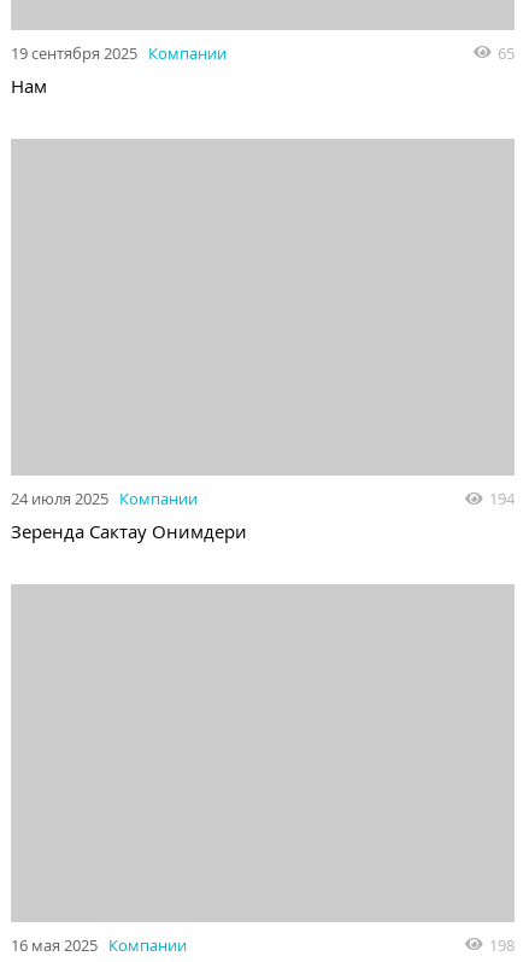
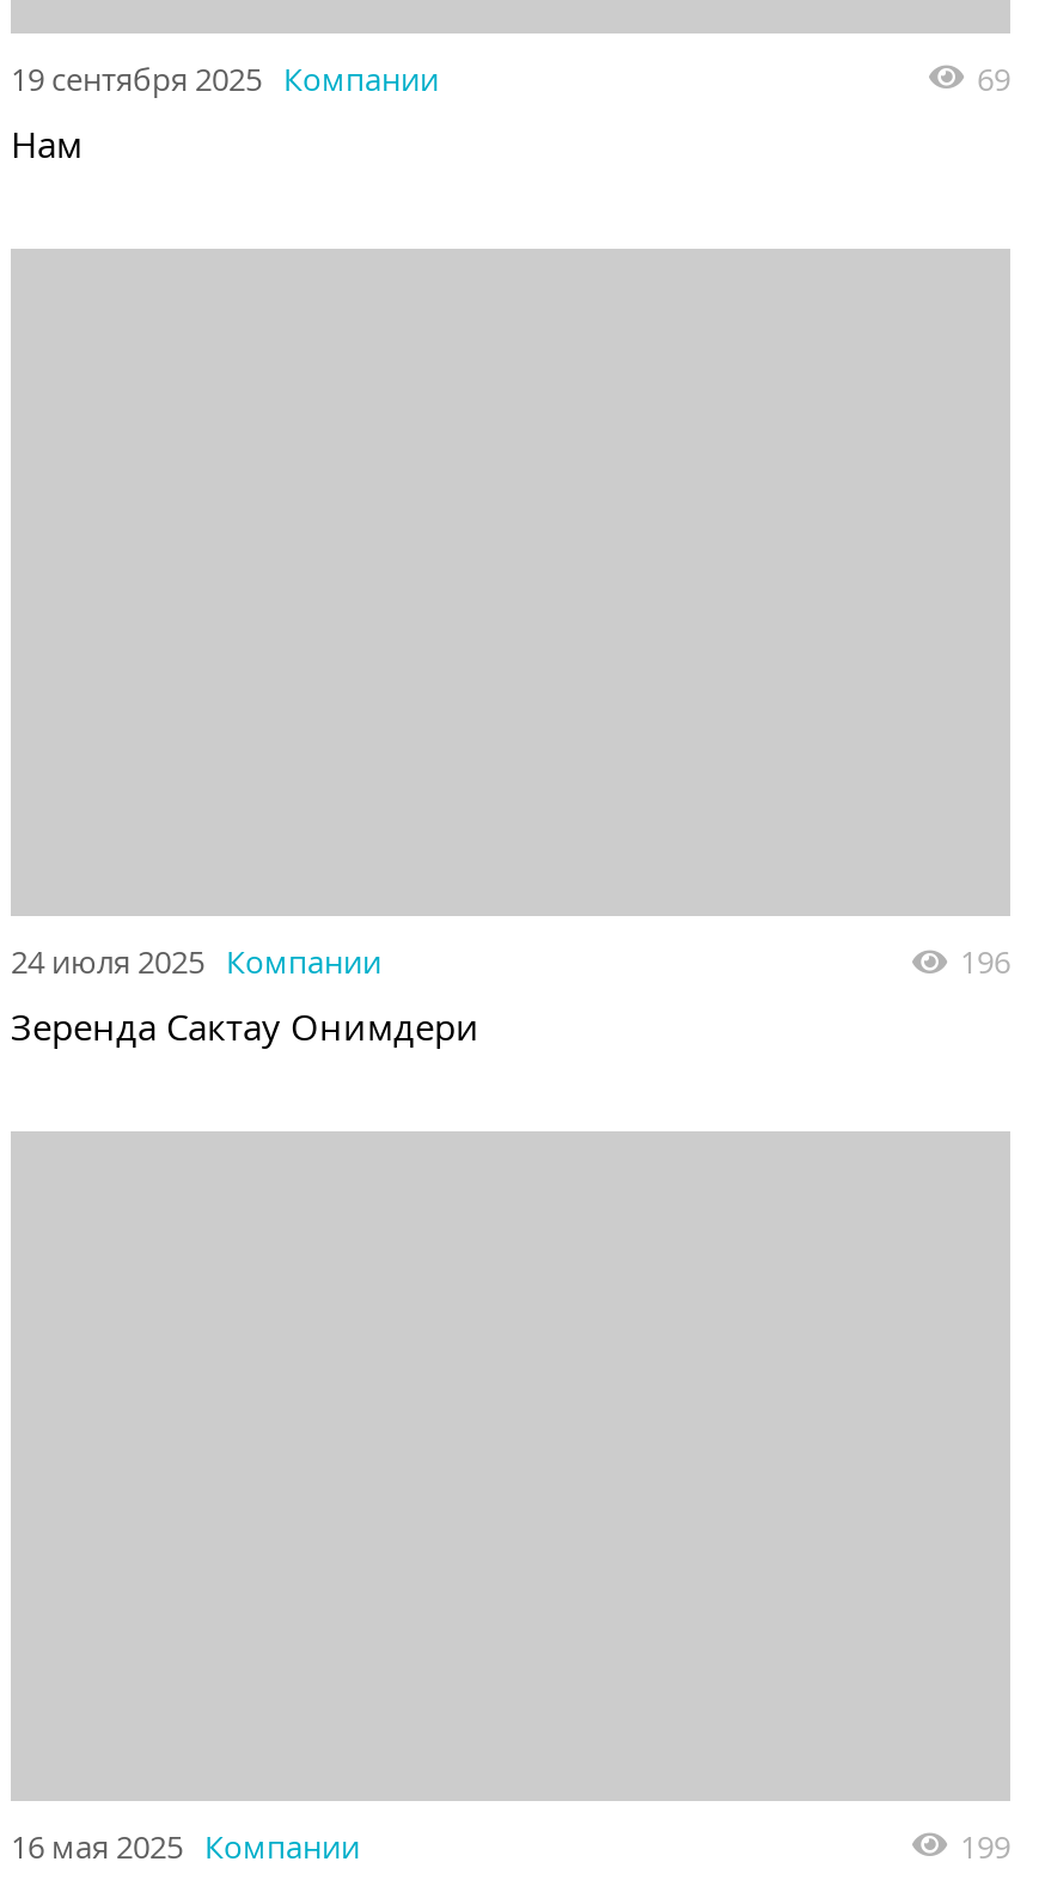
- 65
+ 69

- 194
+ 196

- 198
+ 199
